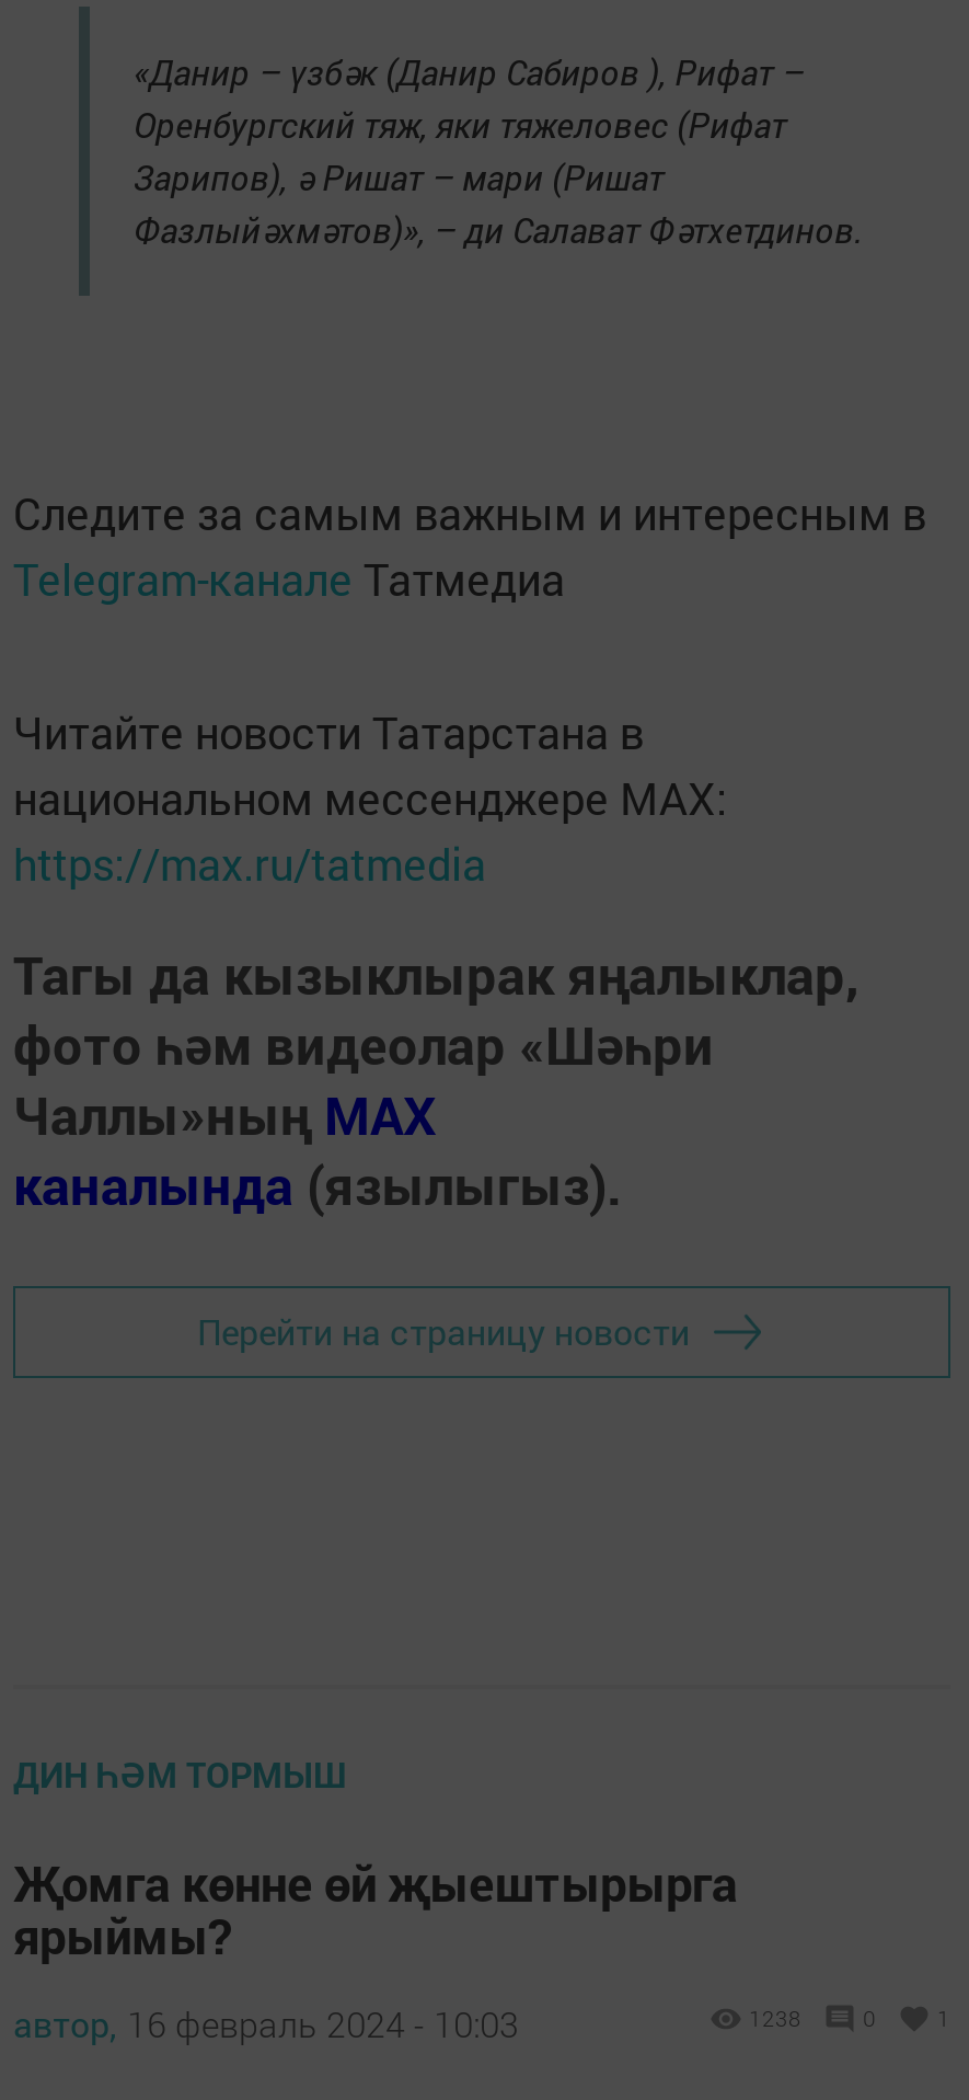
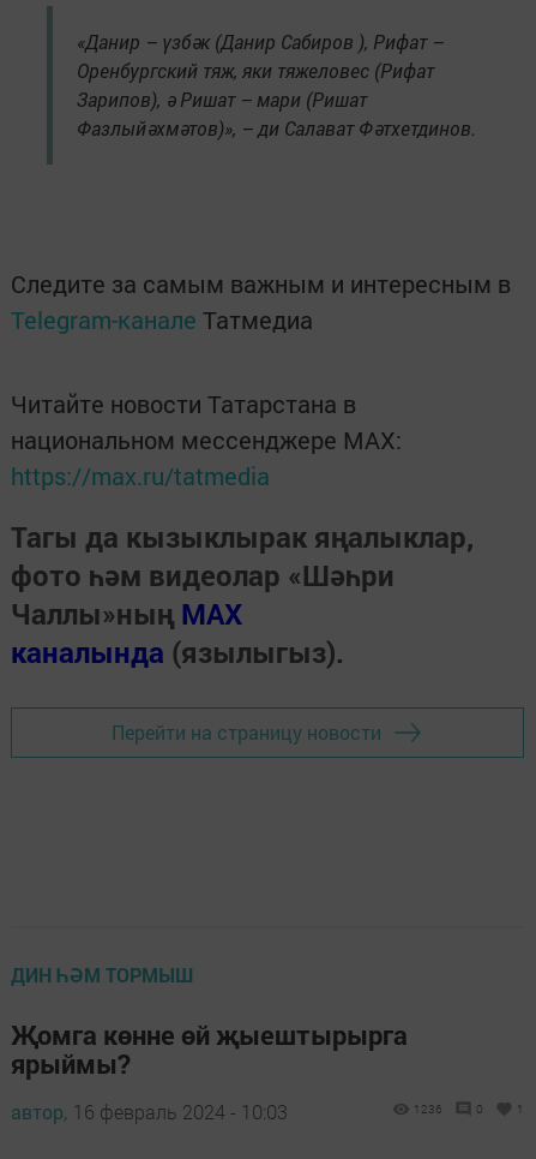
- 1238
+ 1236
